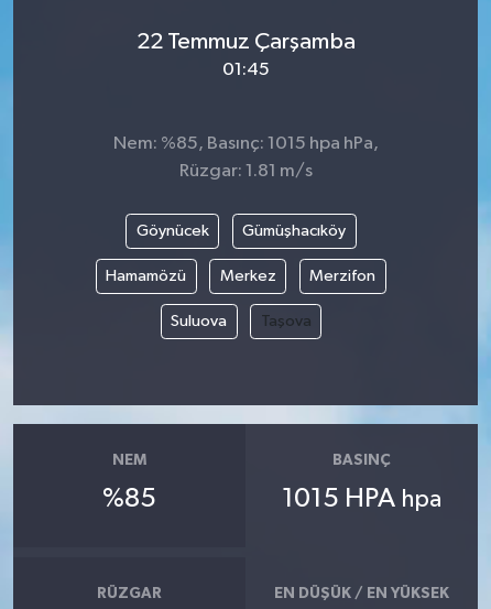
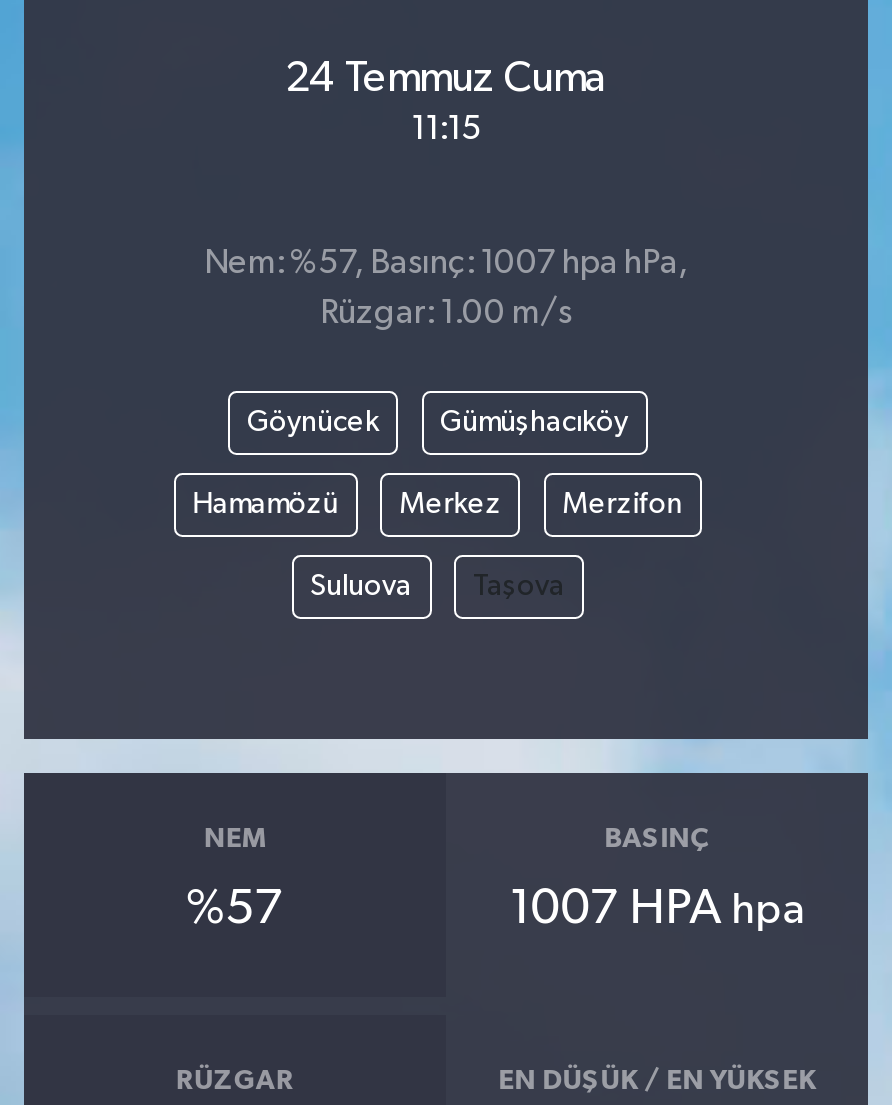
- 22 Temmuz Çarşamba
- 01:45
+ 24 Temmuz Cuma
+ 11:15

- Nem: %85, Basınç: 1015 hpa hPa,
+ Nem: %57, Basınç: 1007 hpa hPa,

- Rüzgar: 1.81 m/s
+ Rüzgar: 1.00 m/s

- %85
+ %57

- 1015 HPA hpa
+ 1007 HPA hpa
